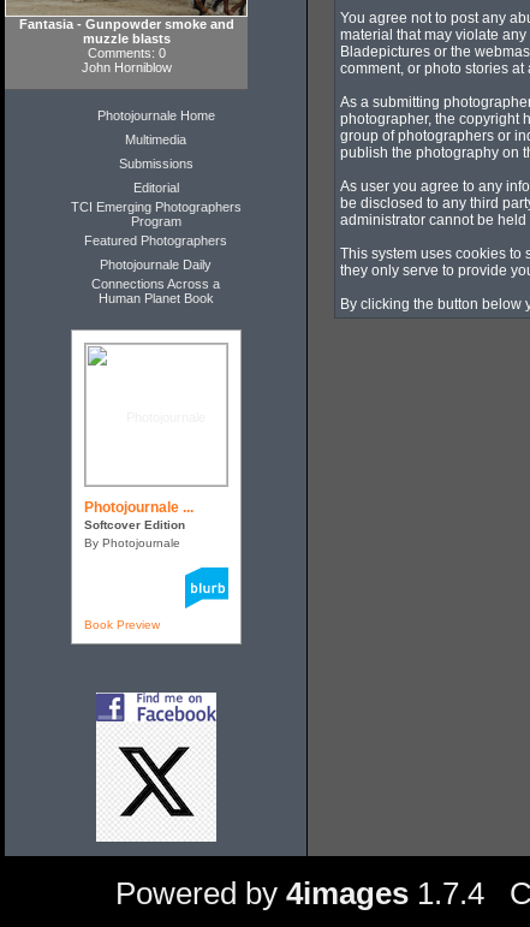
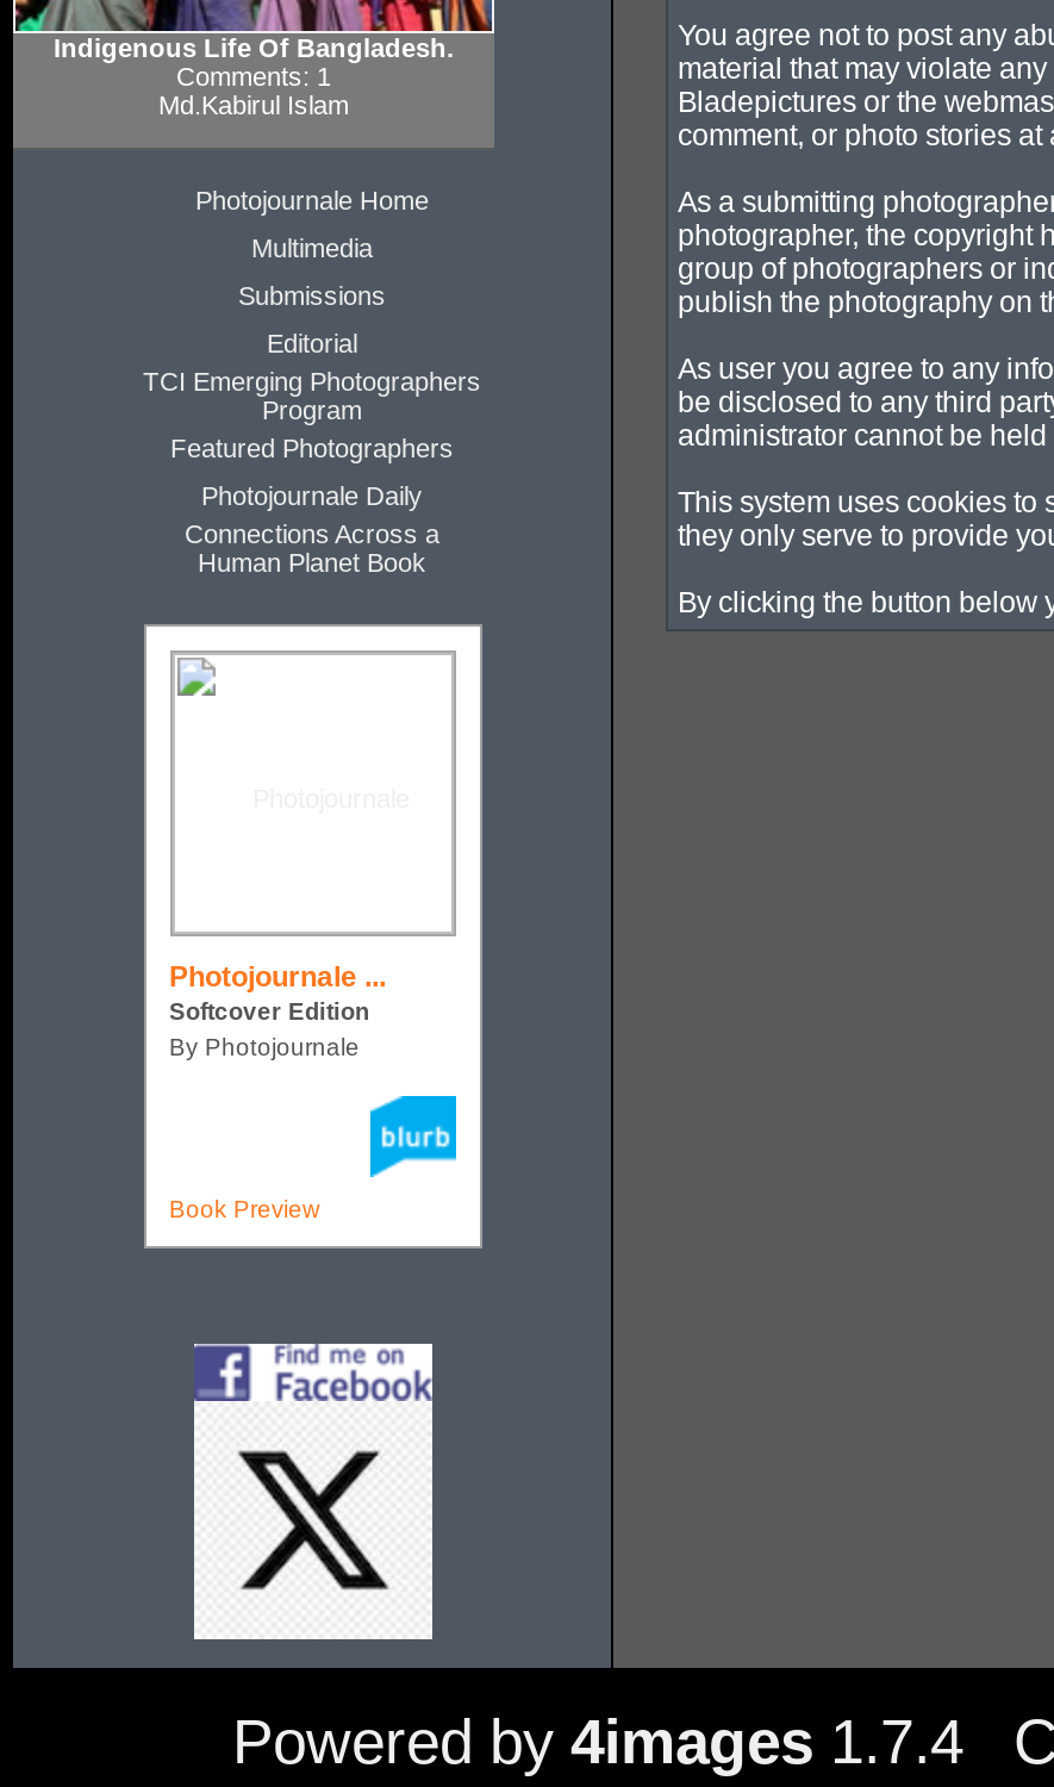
- Fantasia - Gunpowder smoke and
- muzzle blasts
- Comments: 0
- John Horniblow
+ Indigenous Life Of Bangladesh.
+ Comments: 1
+ Md.Kabirul Islam
